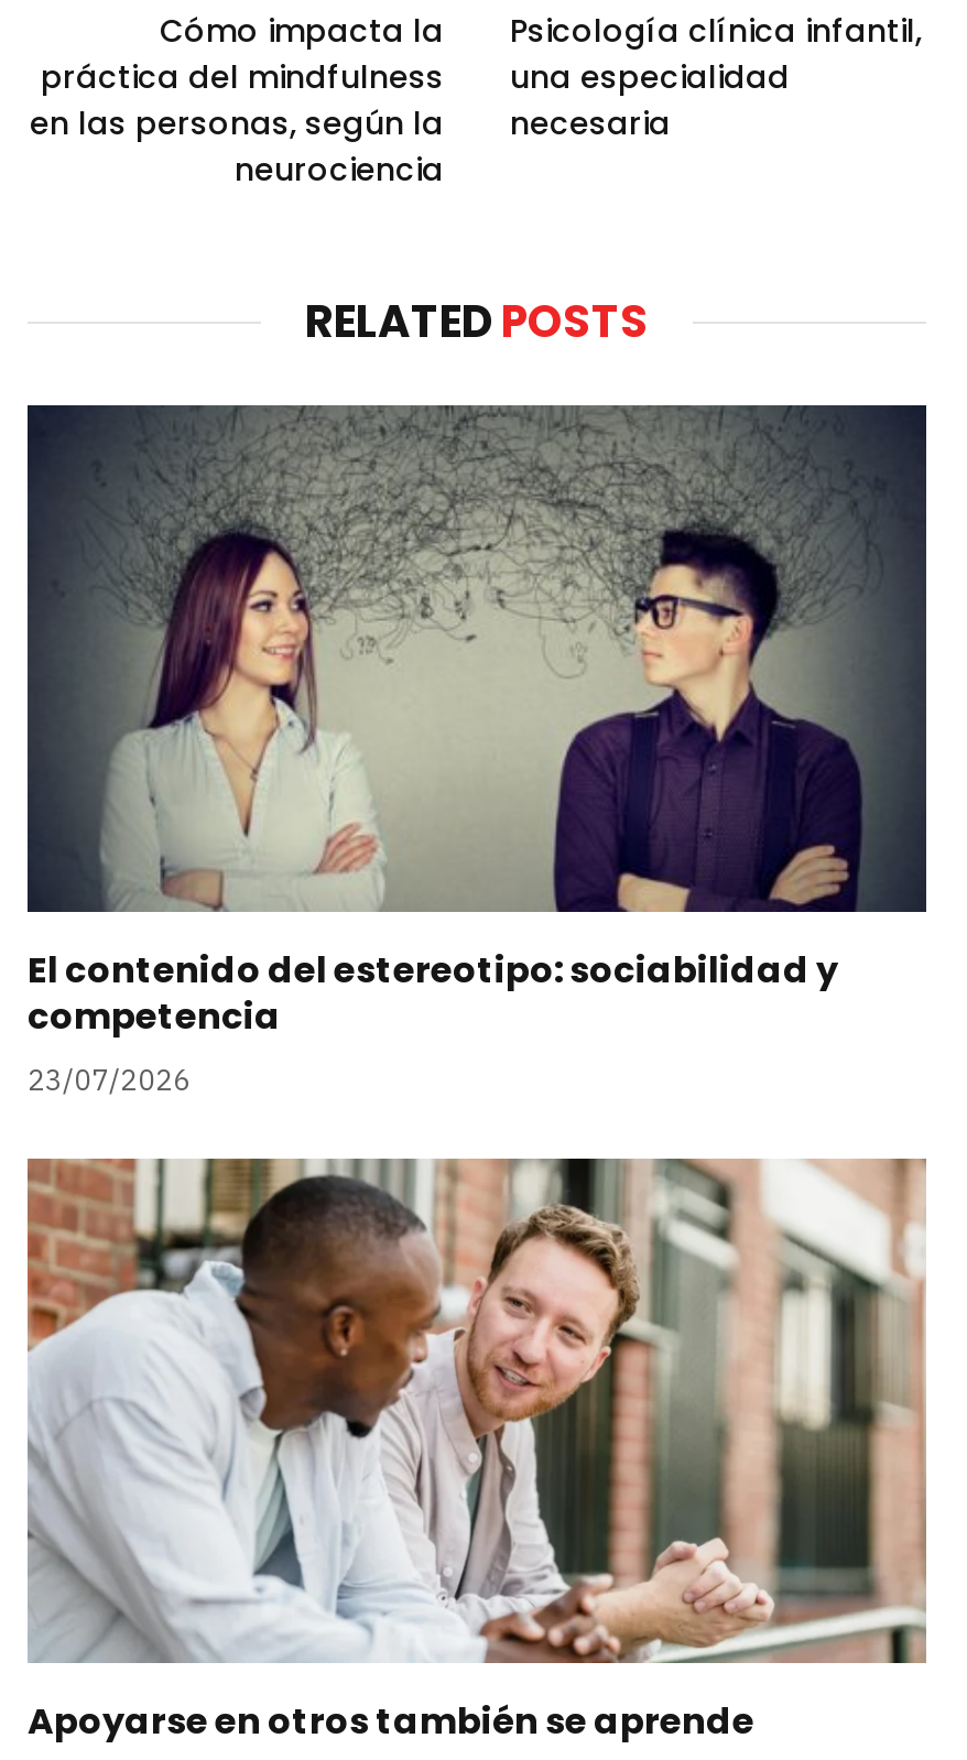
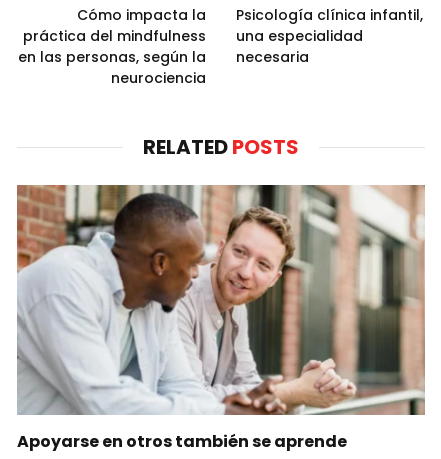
- [image]
- El contenido del estereotipo: sociabilidad y
- competencia
- 23/07/2026
